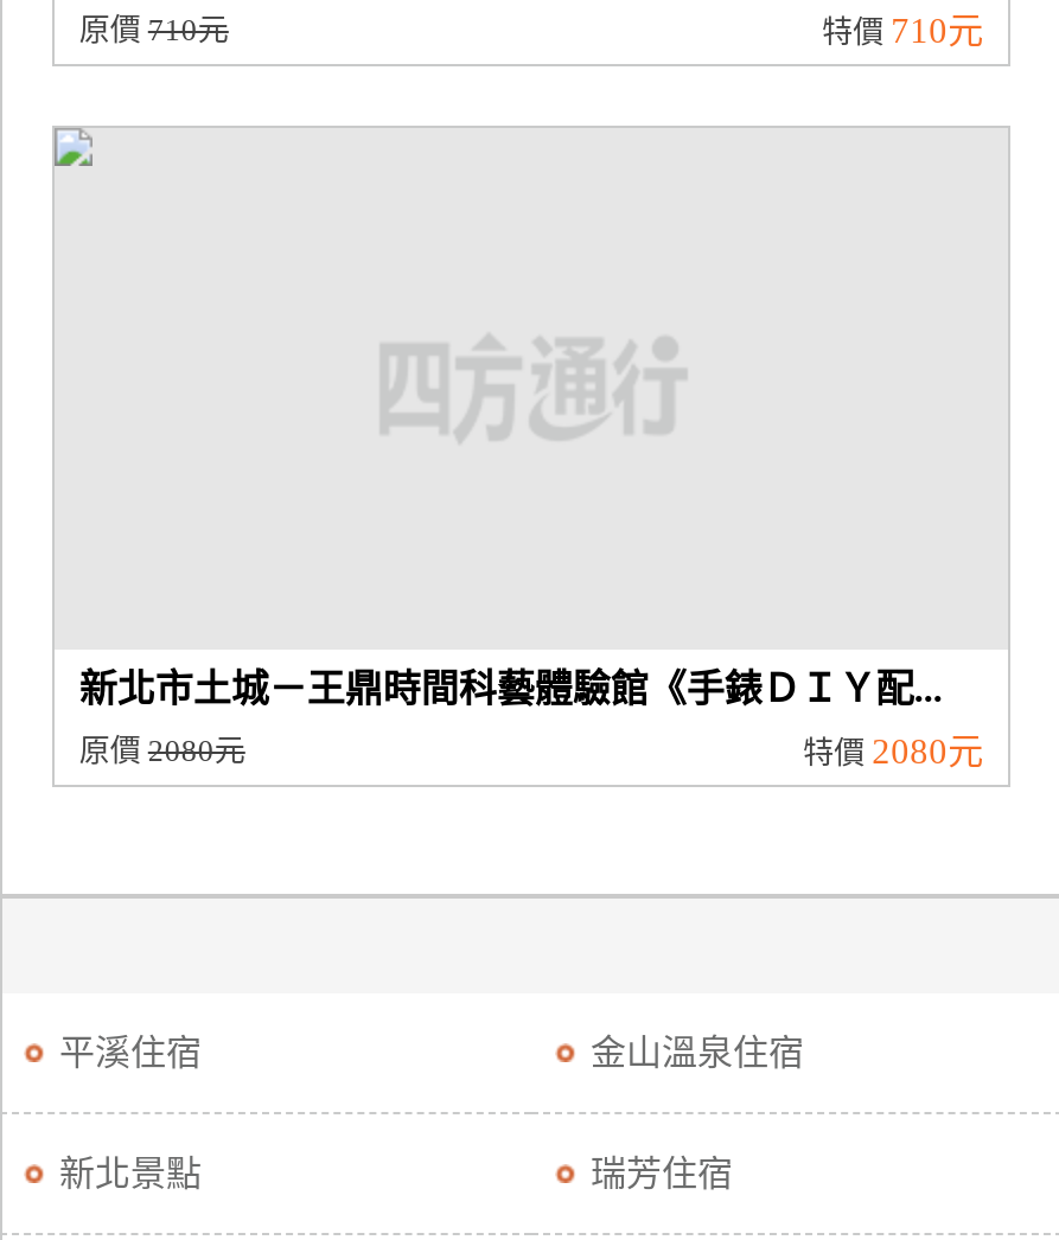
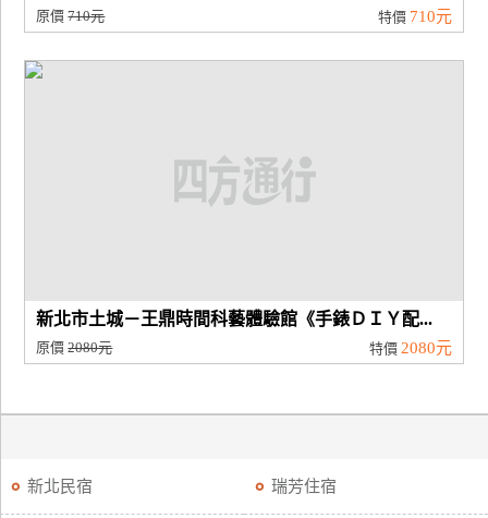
- 平溪住宿
- 金山溫泉住宿
- 新北景點
+ 新北民宿
